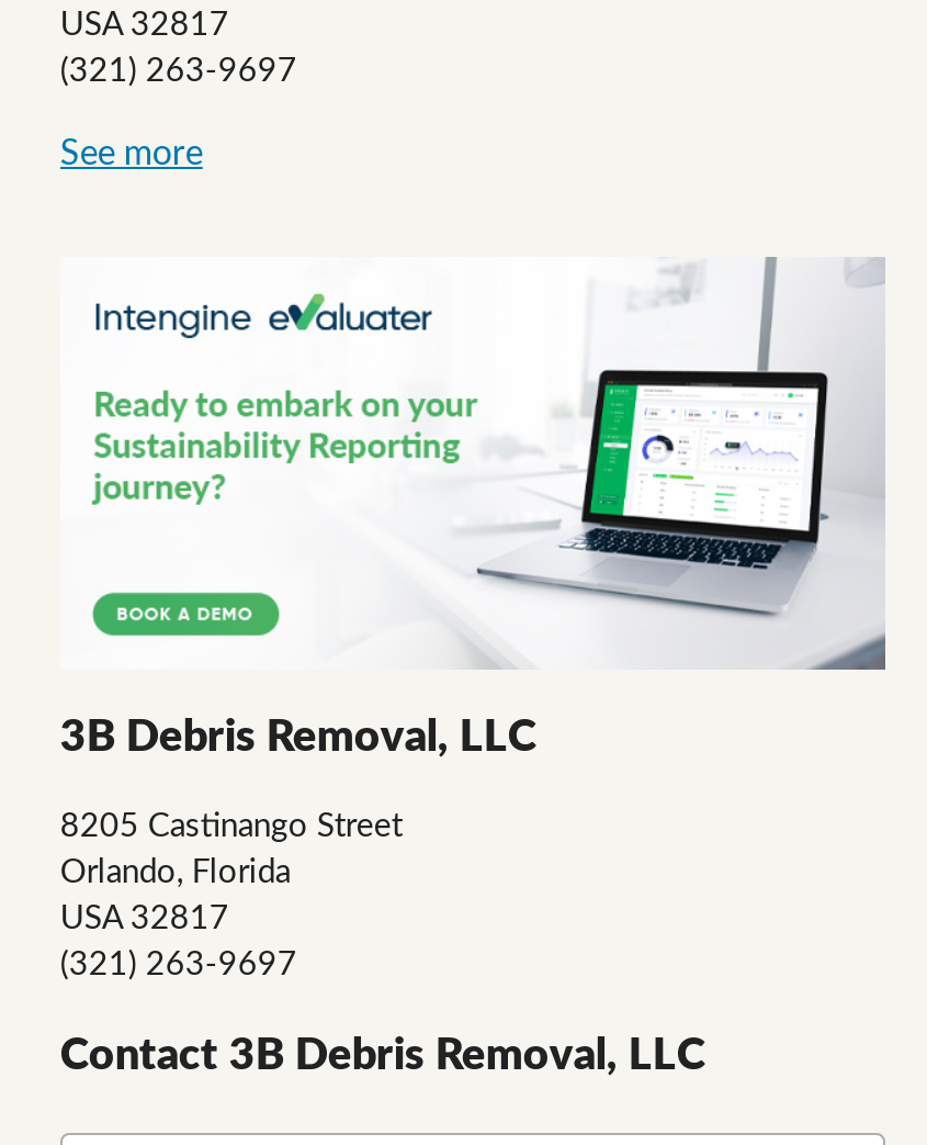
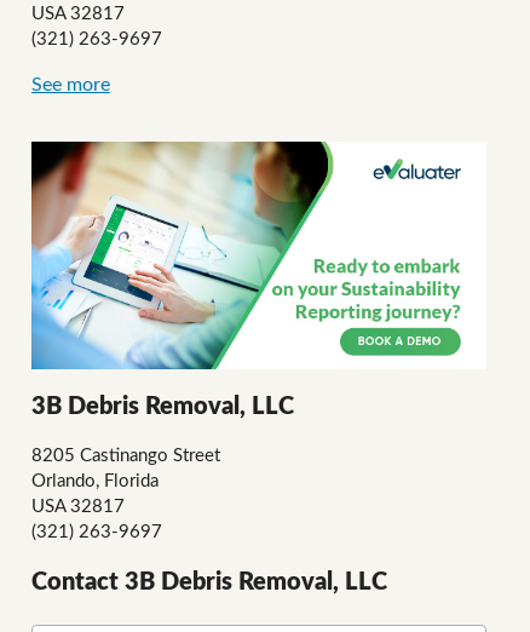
- [image]
+ [image]
